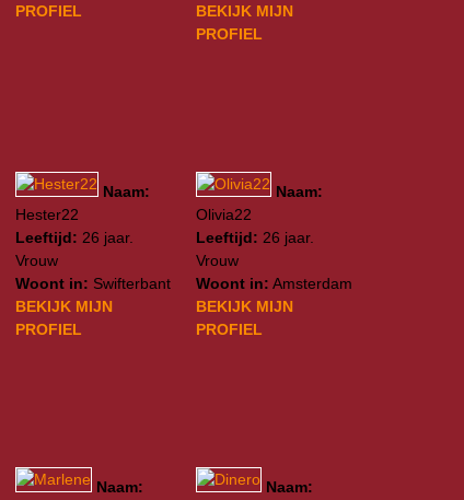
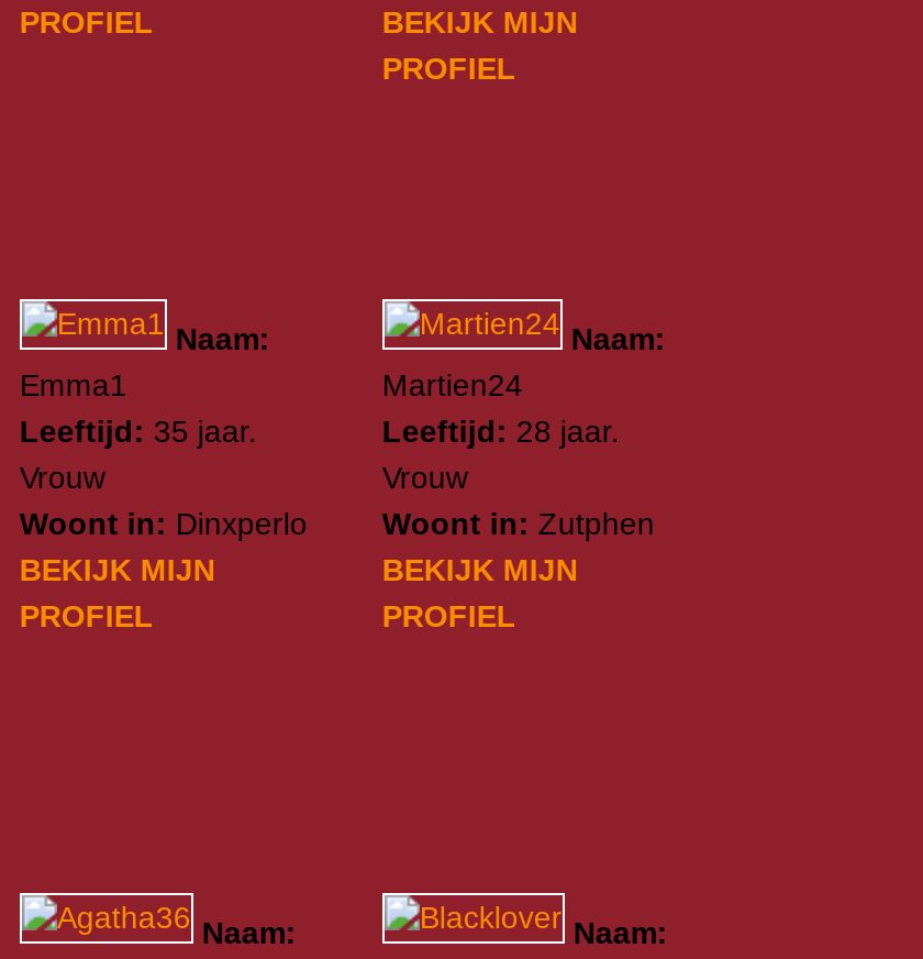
- Hester22
- Leeftijd: 26 jaar.
+ Emma1
+ Leeftijd: 35 jaar.

- Olivia22
- Leeftijd: 26 jaar.
+ Martien24
+ Leeftijd: 28 jaar.

- Woont in: Swifterbant
+ Woont in: Dinxperlo

- Woont in: Amsterdam
+ Woont in: Zutphen
